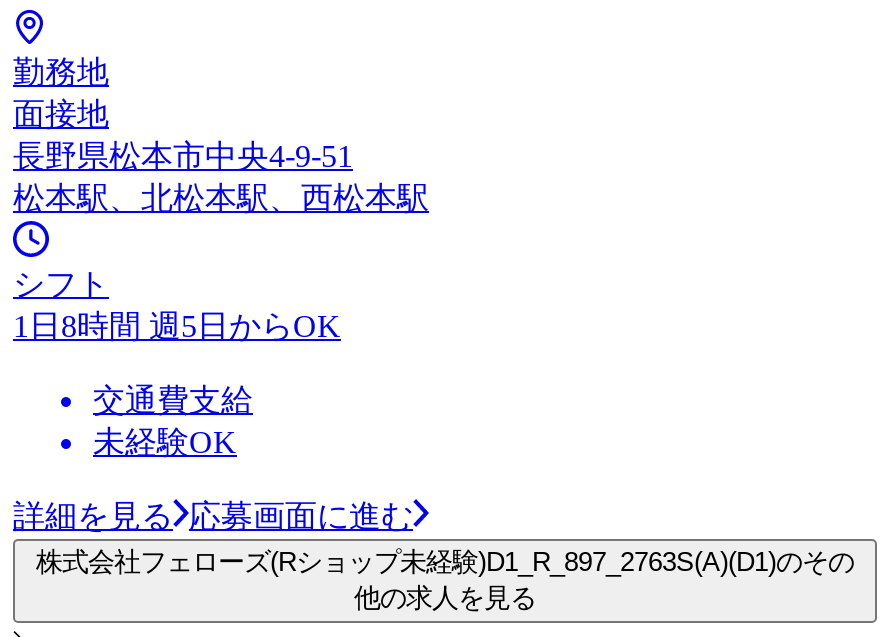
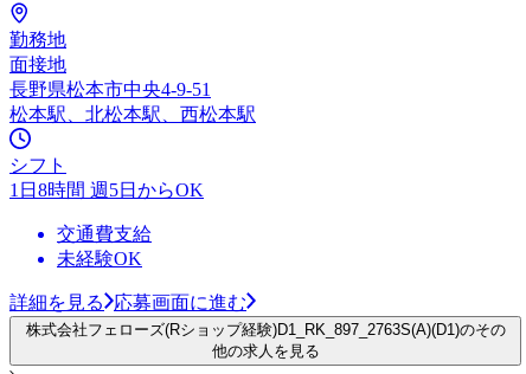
- 株式会社フェローズ(Rショップ未経験)D1_R_897_2763S(A)(D1)のその
+ 株式会社フェローズ(Rショップ経験)D1_RK_897_2763S(A)(D1)のその
